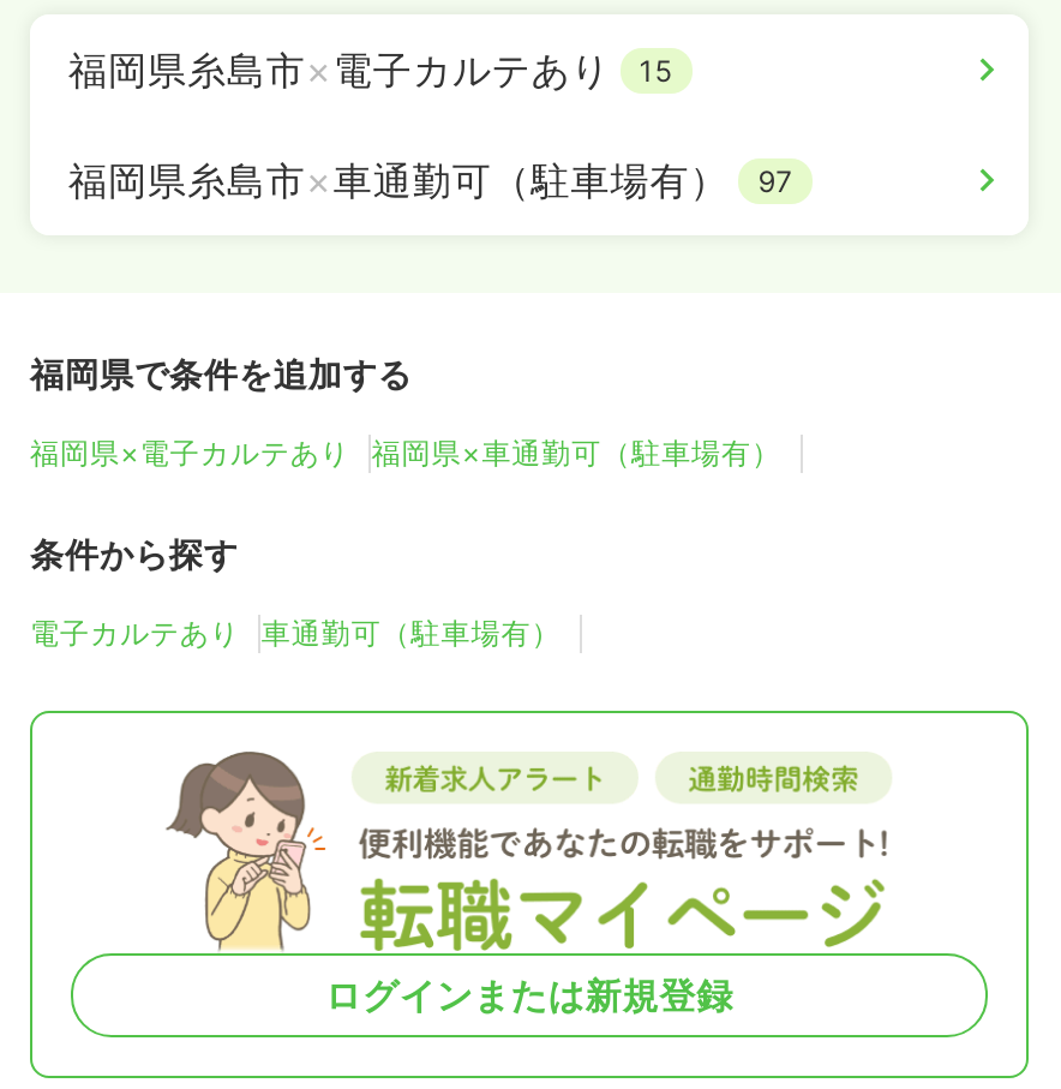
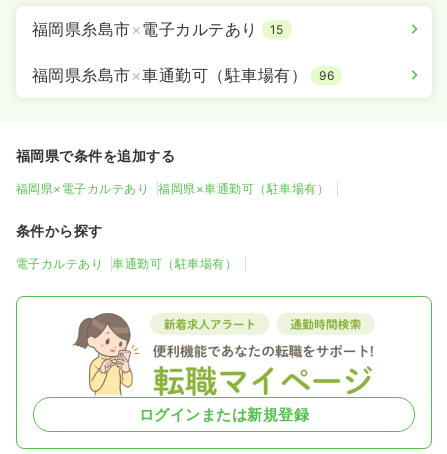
- 福岡県糸島市×車通勤可（駐車場有） 97
+ 福岡県糸島市×車通勤可（駐車場有） 96
